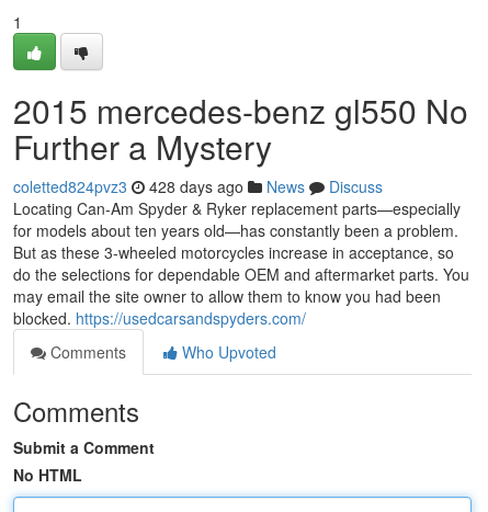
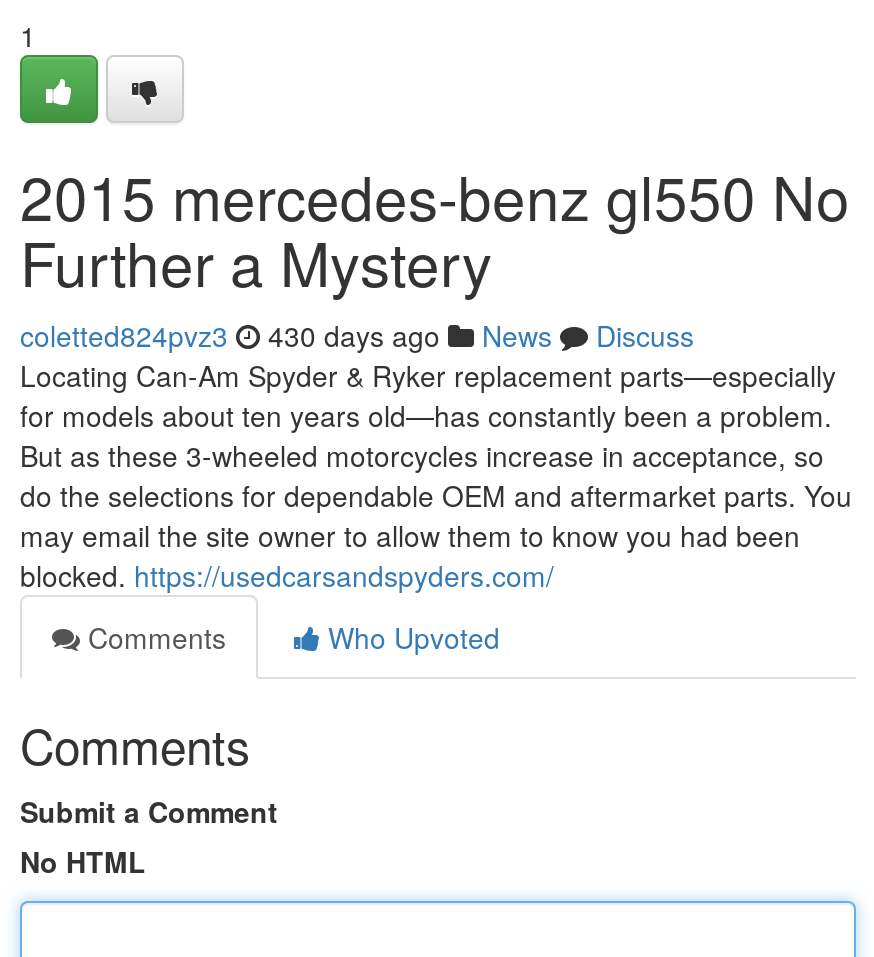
- coletted824pvz3 428 days ago News Discuss
+ coletted824pvz3 430 days ago News Discuss
